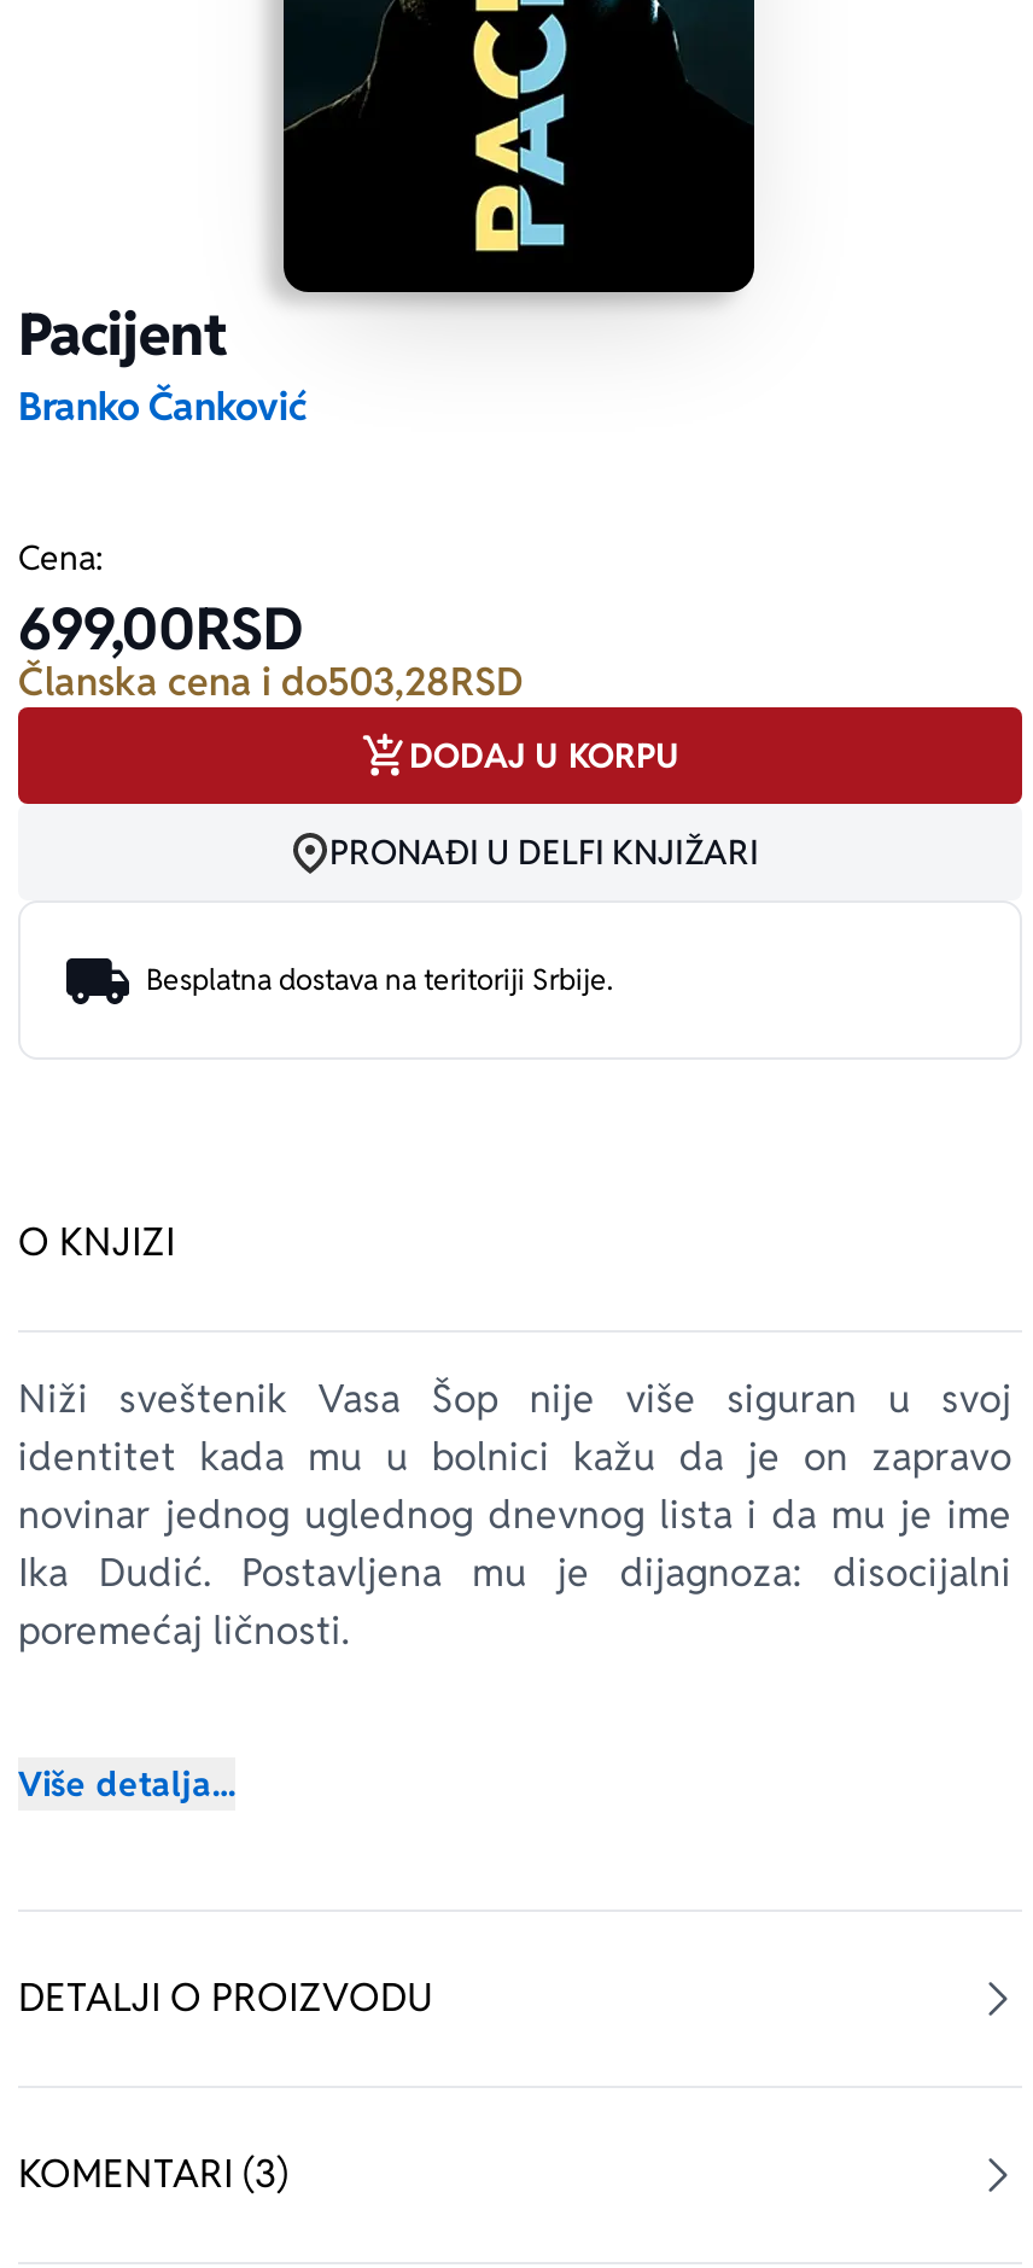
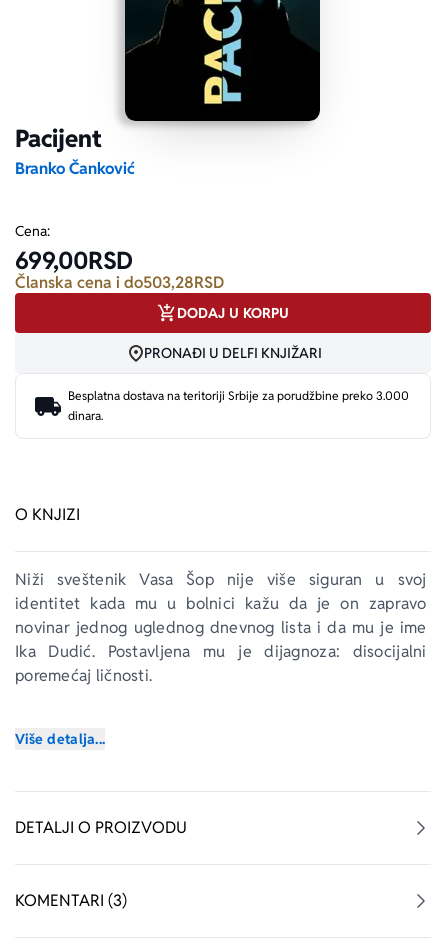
- Besplatna dostava na teritoriji Srbije.
+ Besplatna dostava na teritoriji Srbije za porudžbine preko 3.000
+ dinara.
